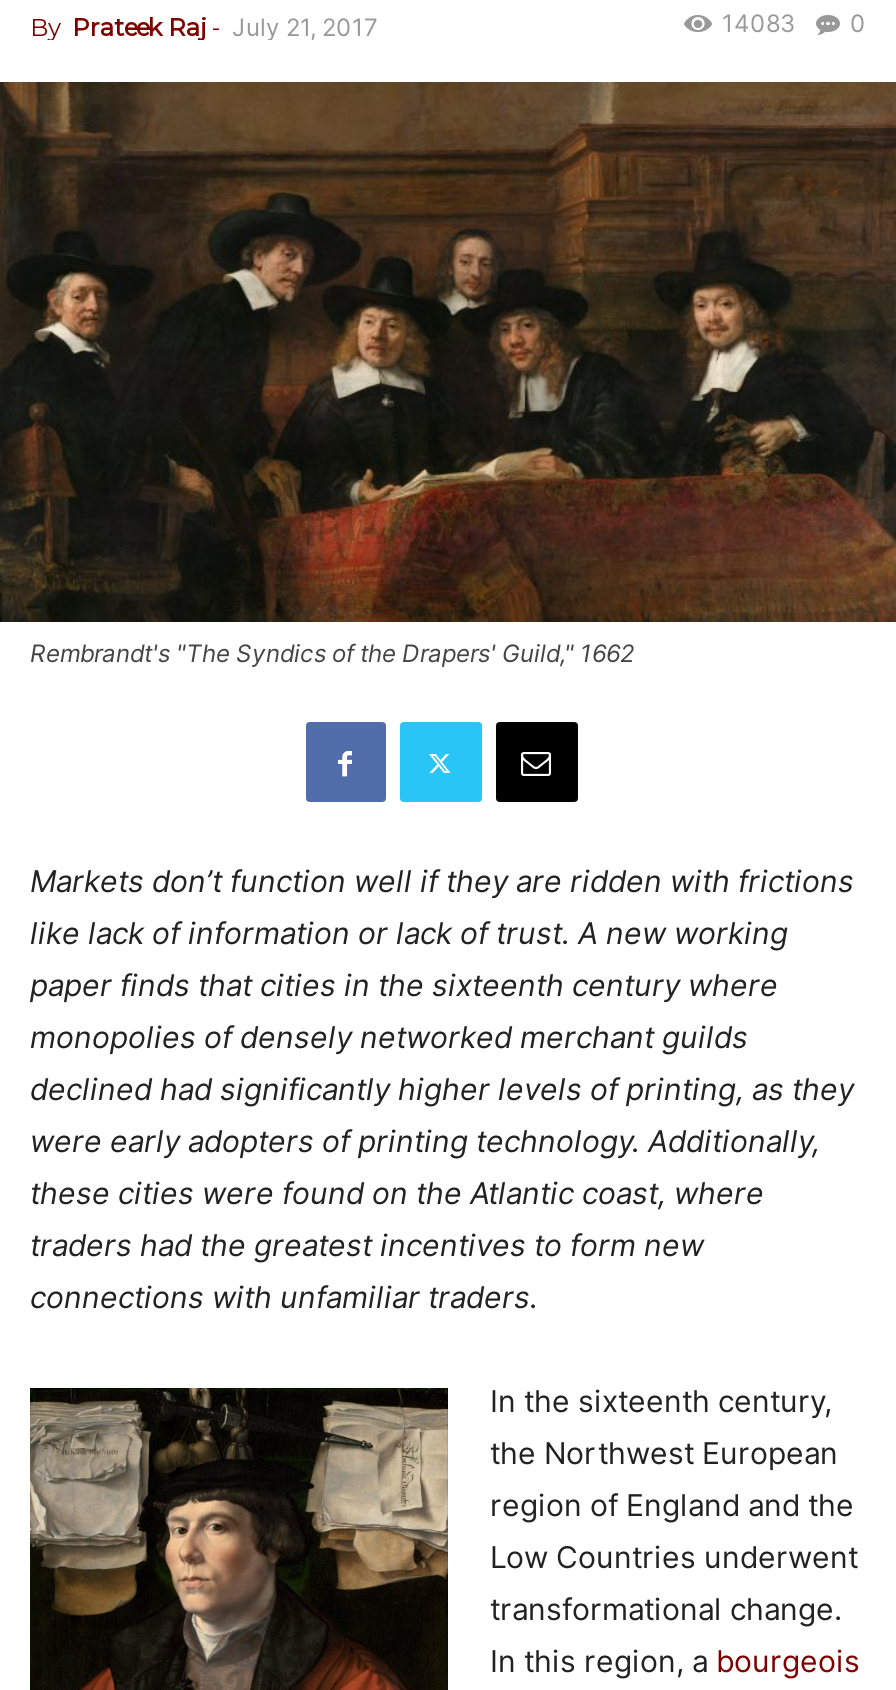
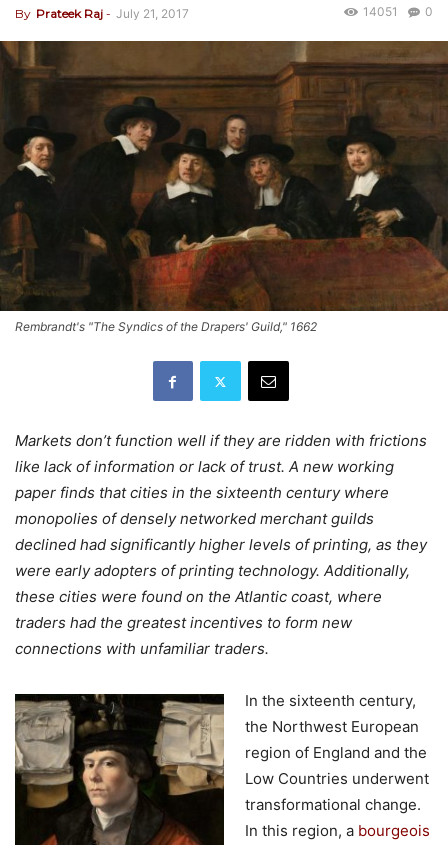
- 14083 0
+ 14051 0
